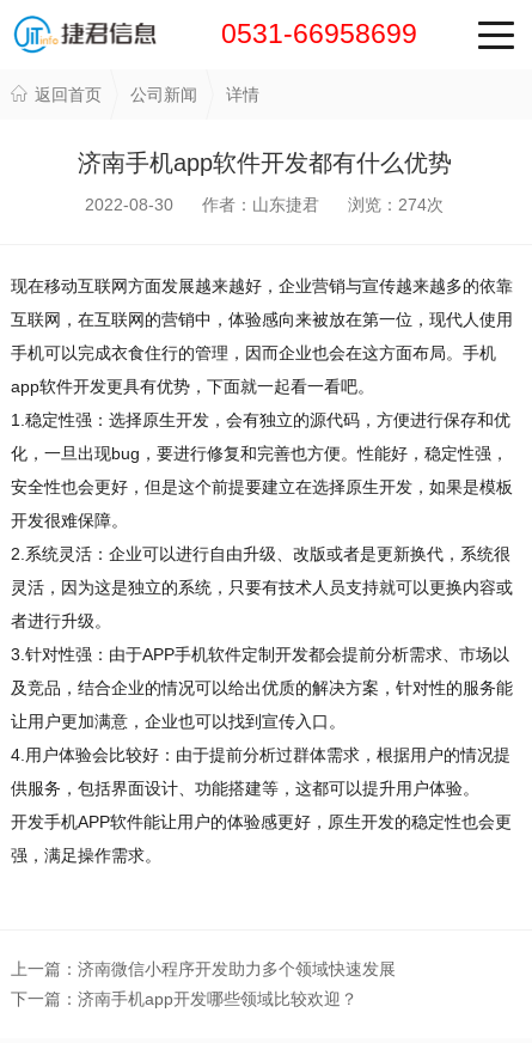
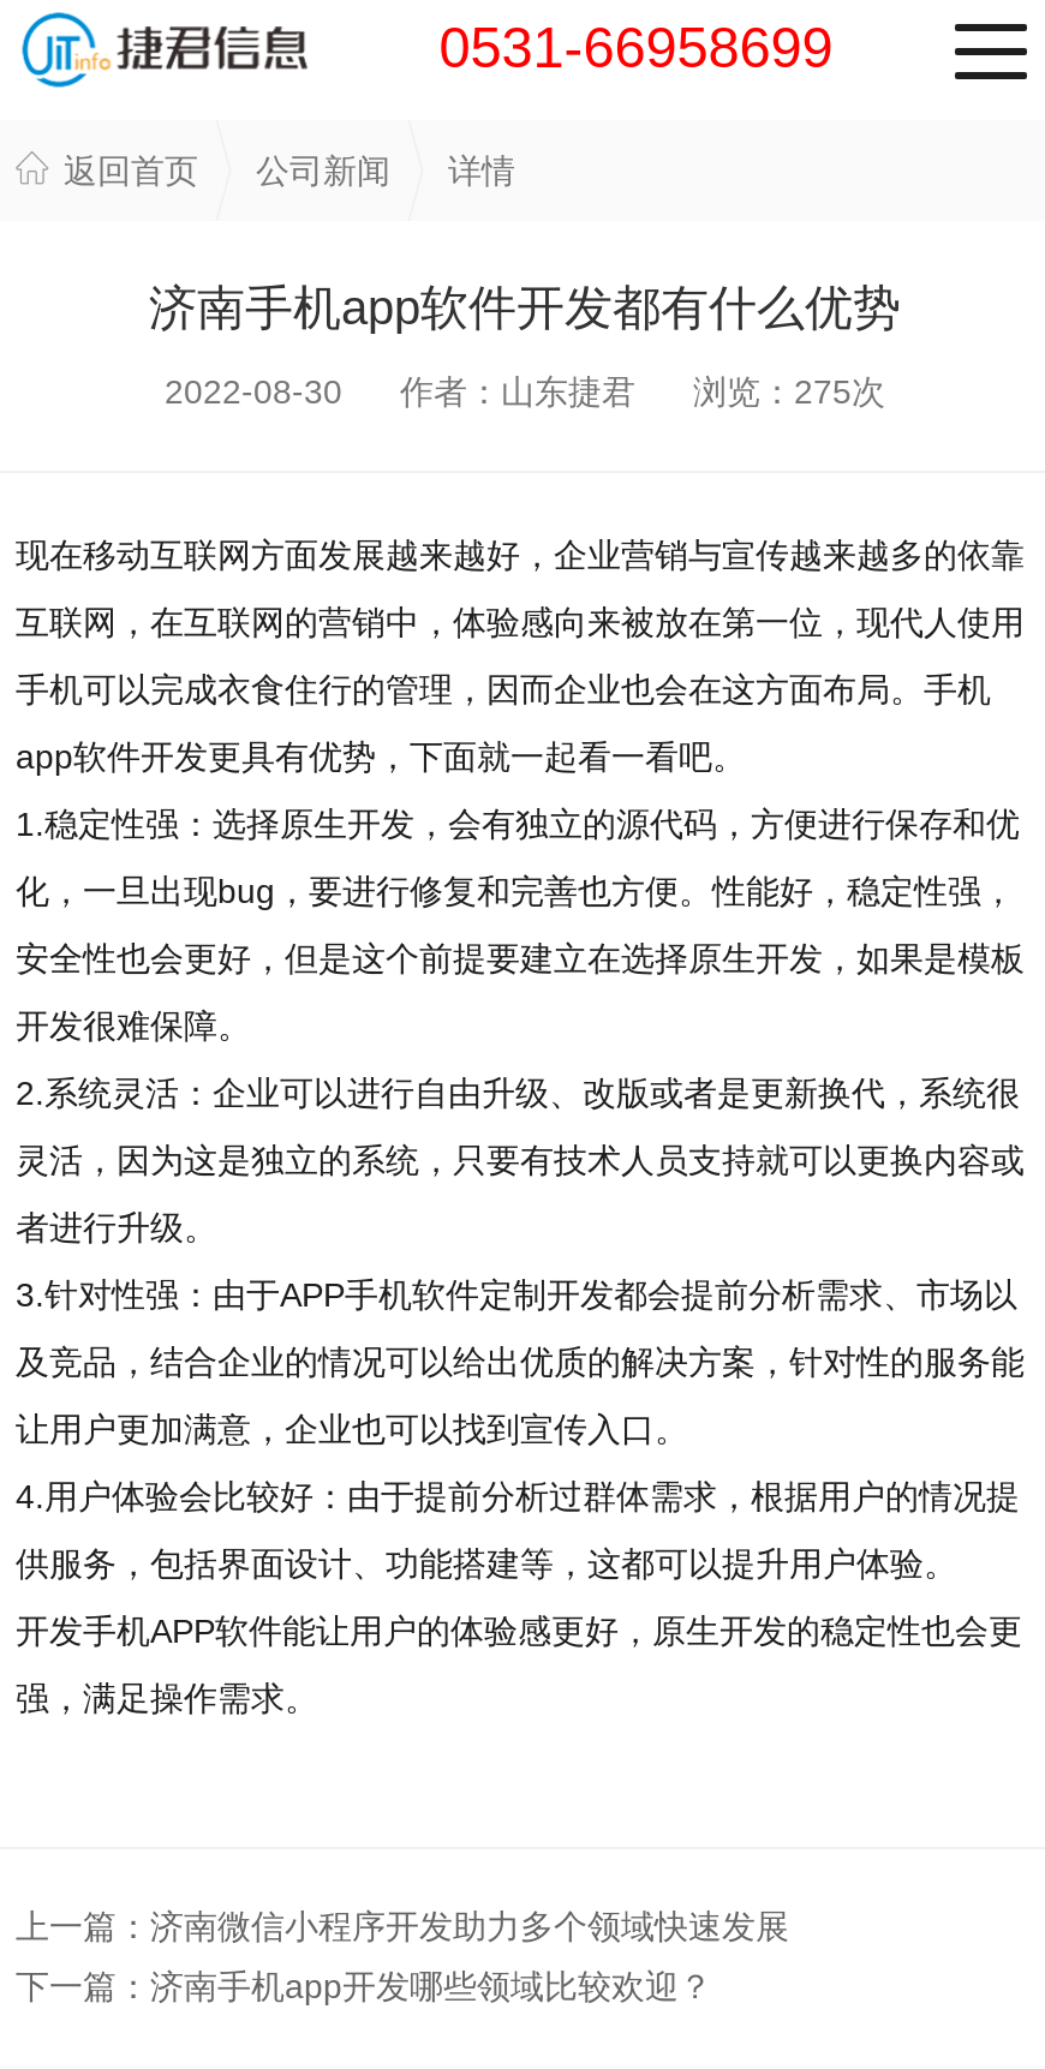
- 2022-08-30 作者：山东捷君 浏览：274次
+ 2022-08-30 作者：山东捷君 浏览：275次
